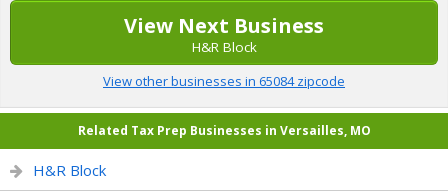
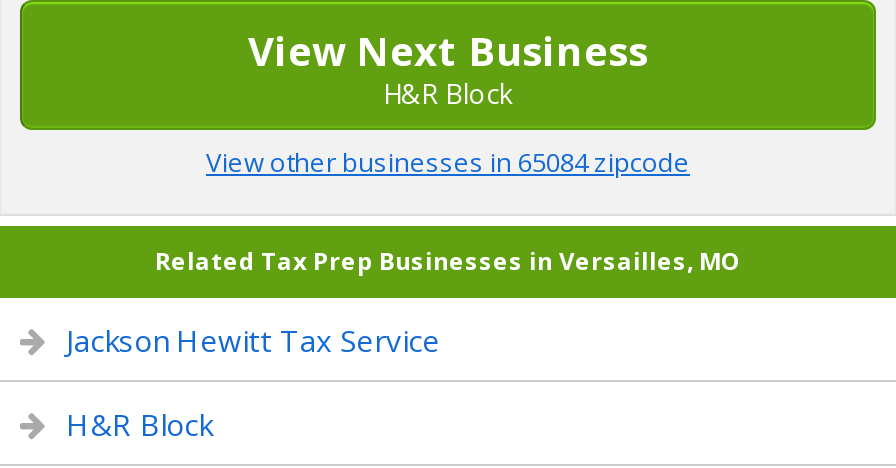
+ Jackson Hewitt Tax Service
